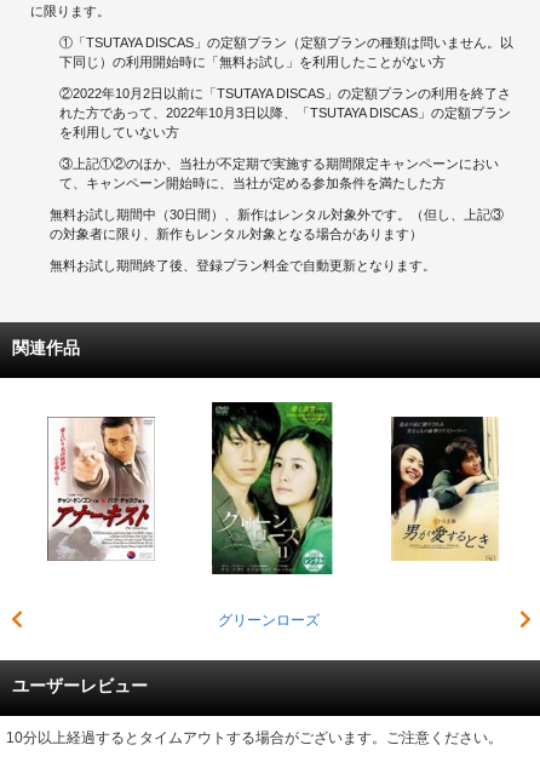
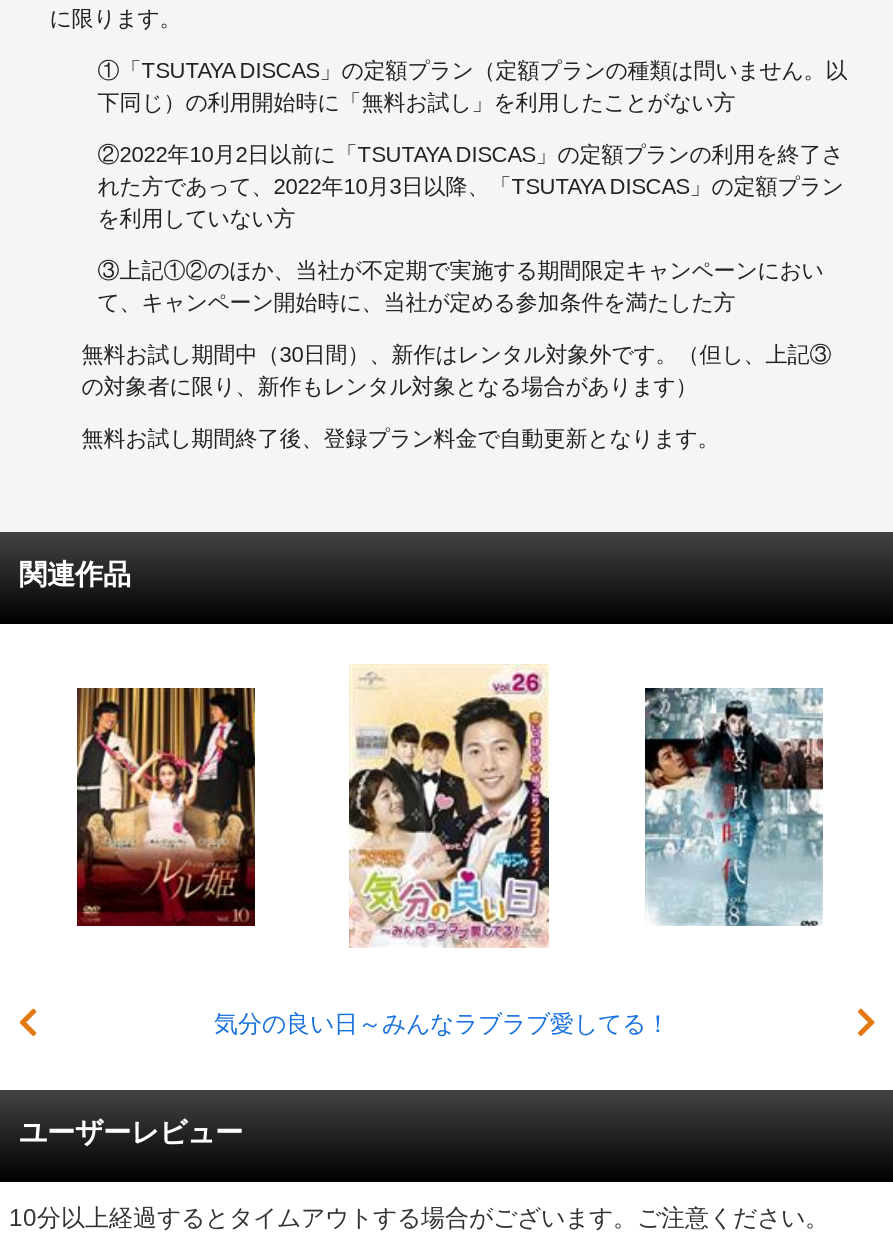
- [image]
- グリーンローズ
+ [image]
+ 気分の良い日～みんなラブラブ愛してる！

- [image]
+ [image]

- [image]
+ [image]
